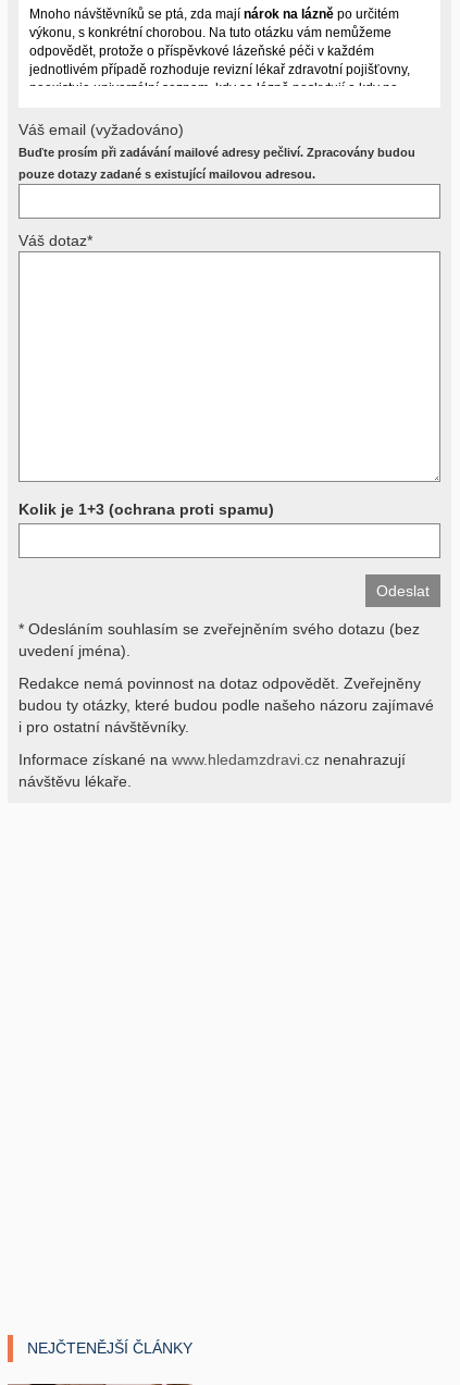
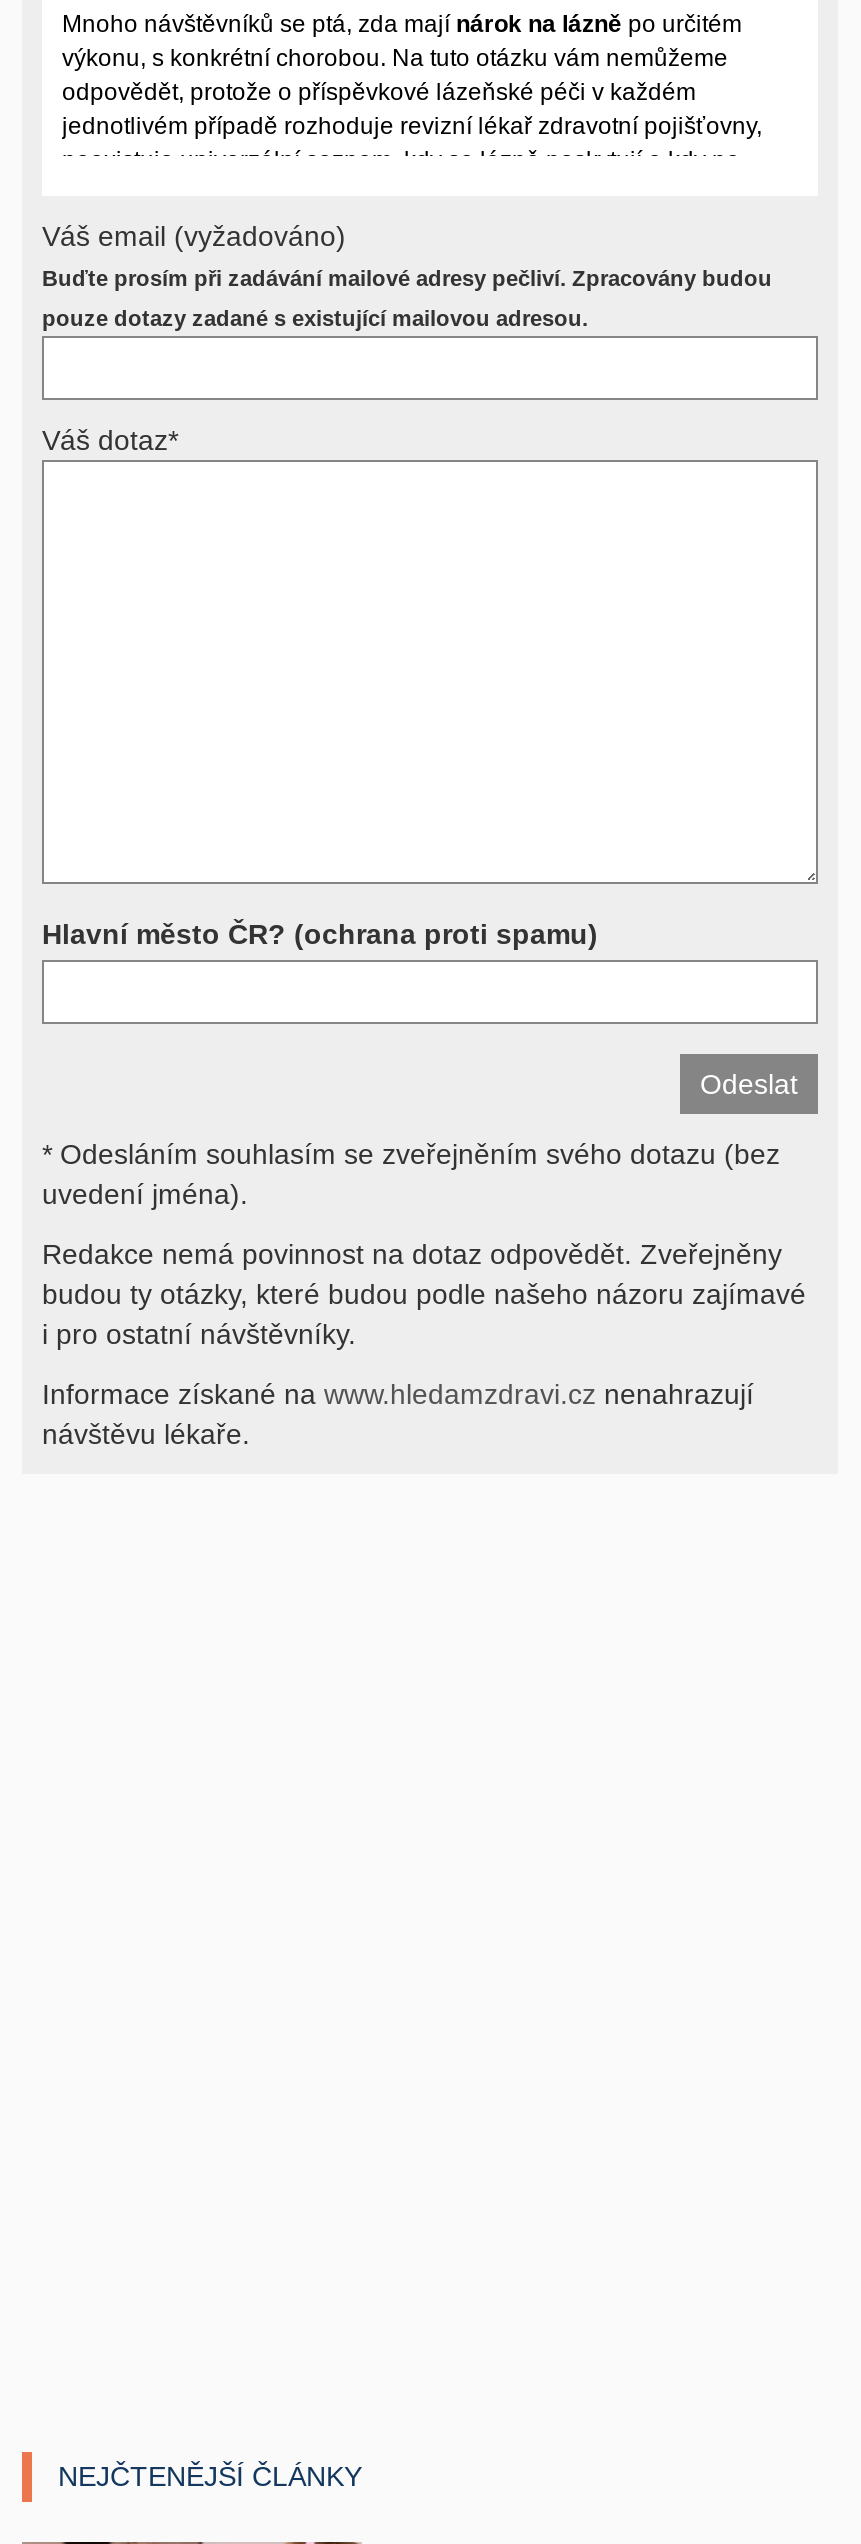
- Kolik je 1+3 (ochrana proti spamu)
+ Hlavní město ČR? (ochrana proti spamu)
